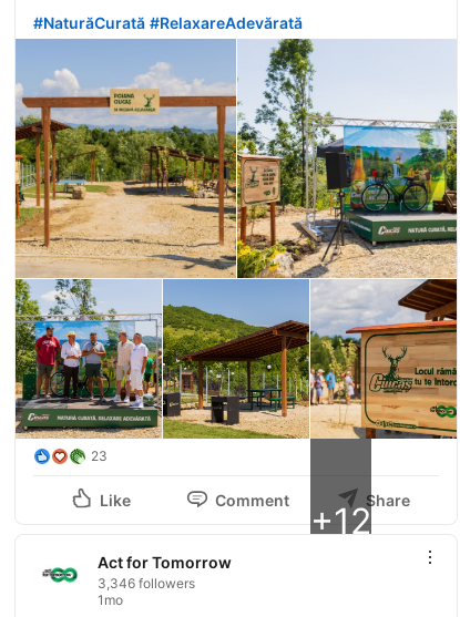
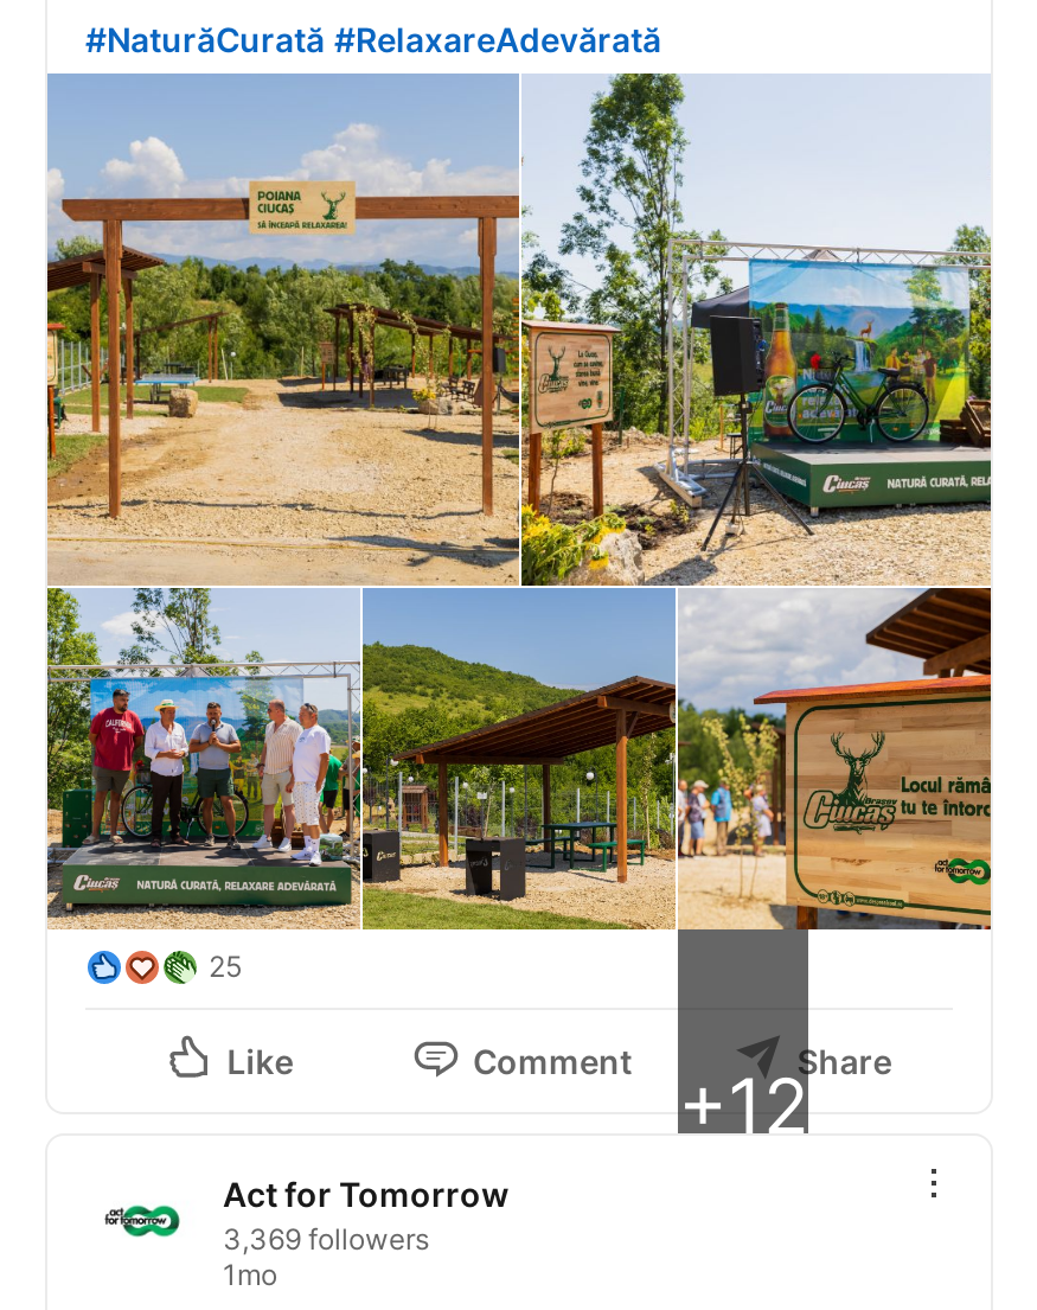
- 23
+ 25

- 3,346 followers
+ 3,369 followers
